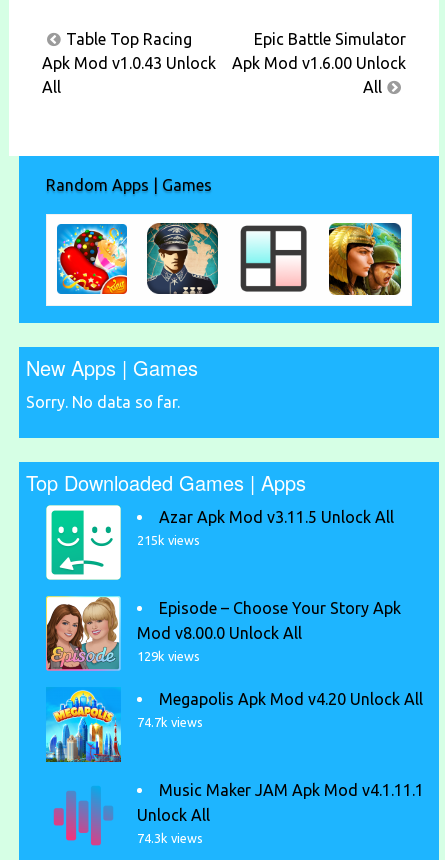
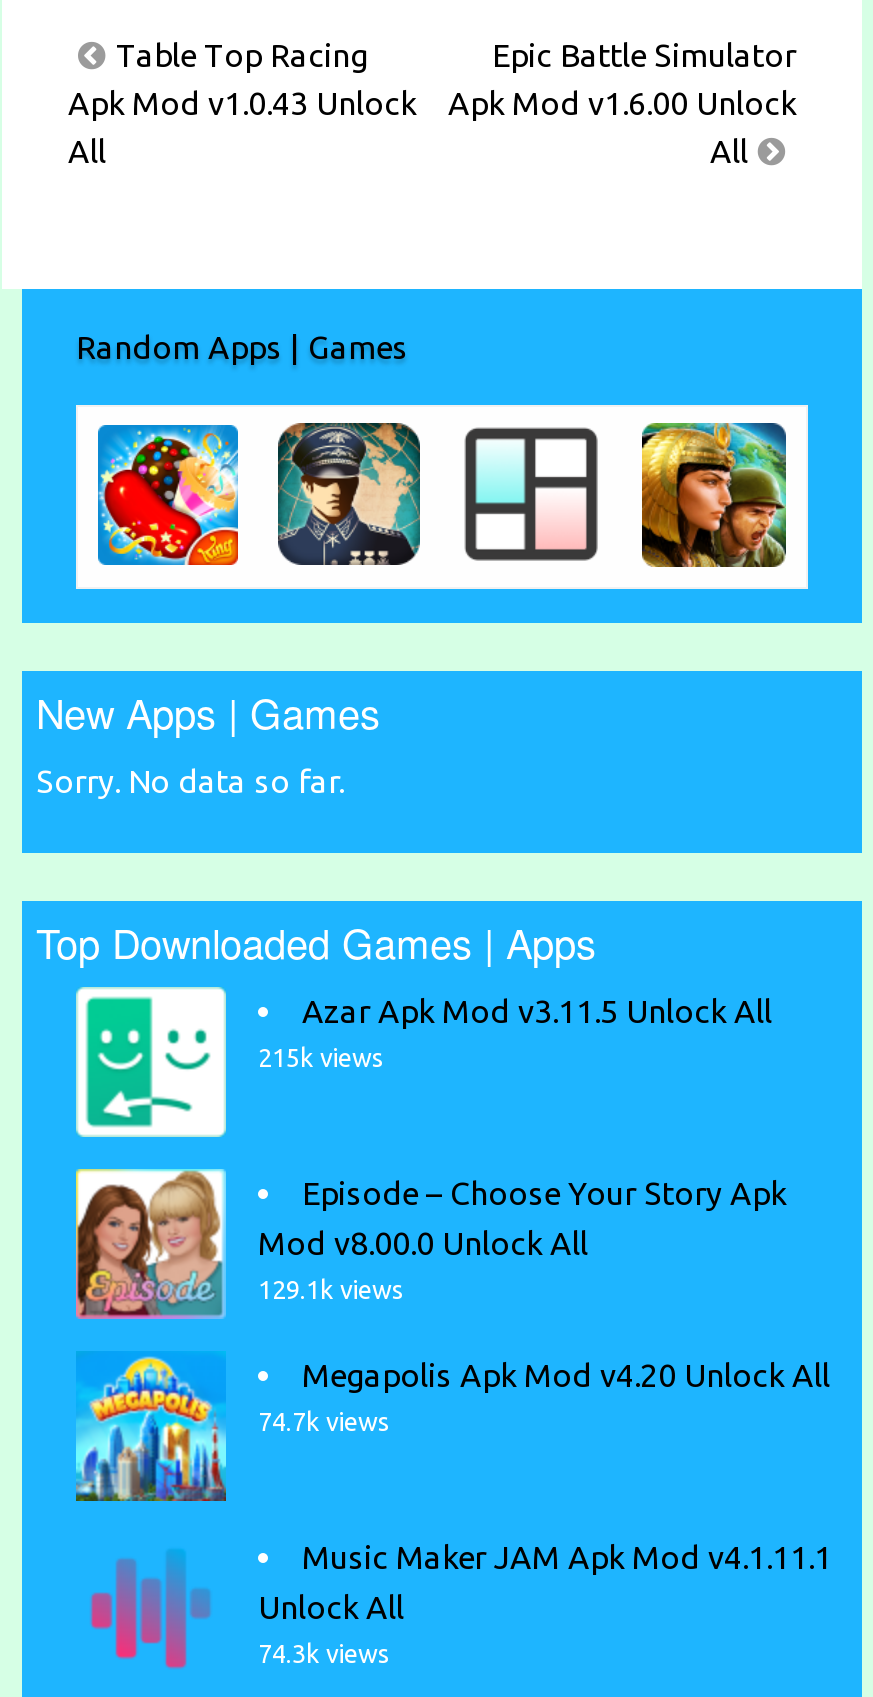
- 129k views
+ 129.1k views
